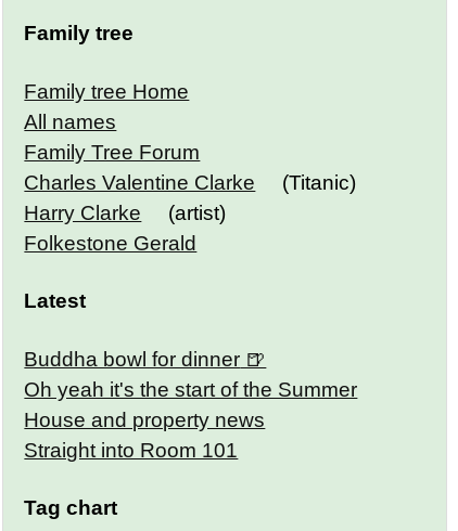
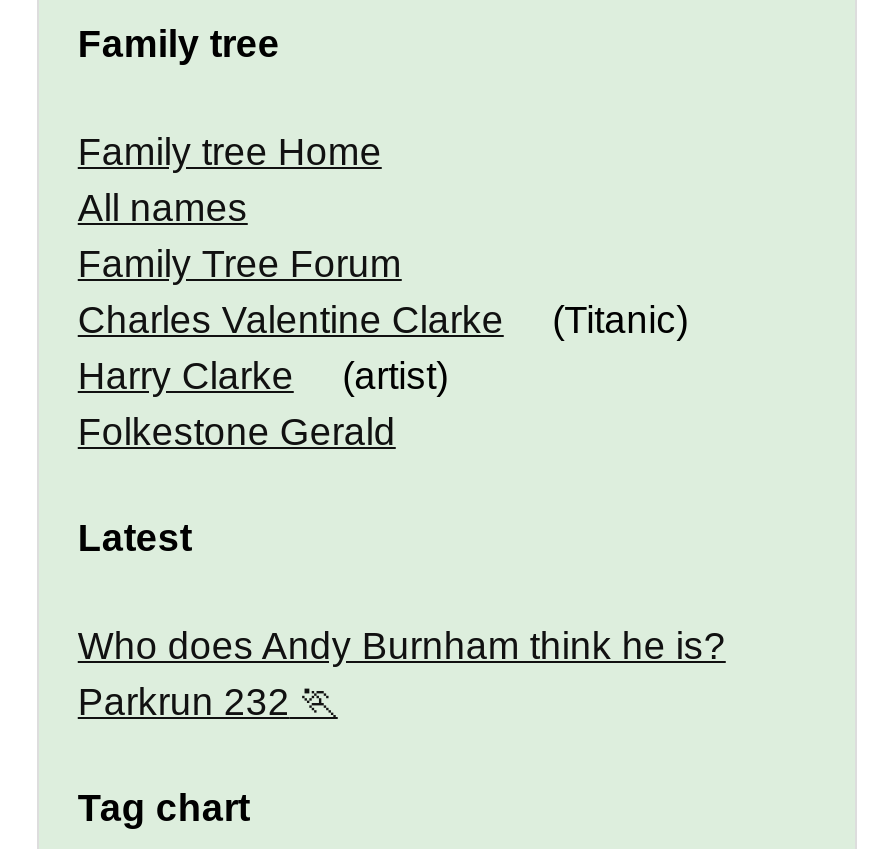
- Buddha bowl for dinner
- Oh yeah it's the start of the Summer
- House and property news
- Straight into Room 101
+ Who does Andy Burnham think he is?
+ Parkrun 232
